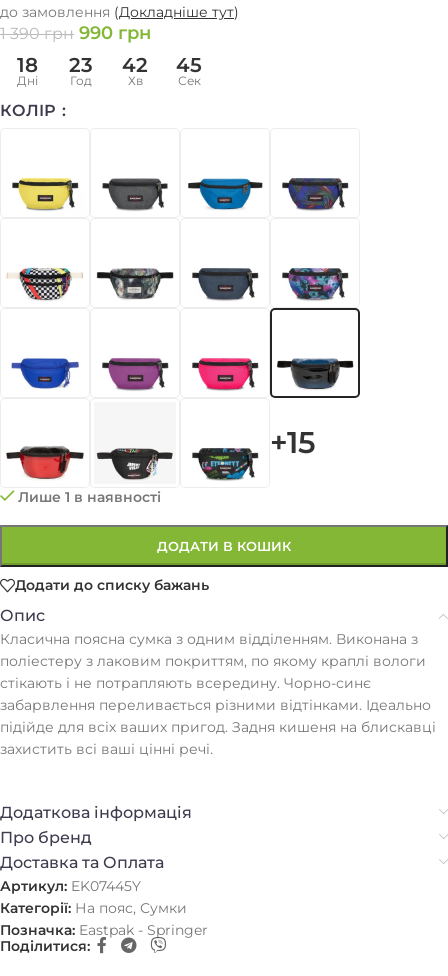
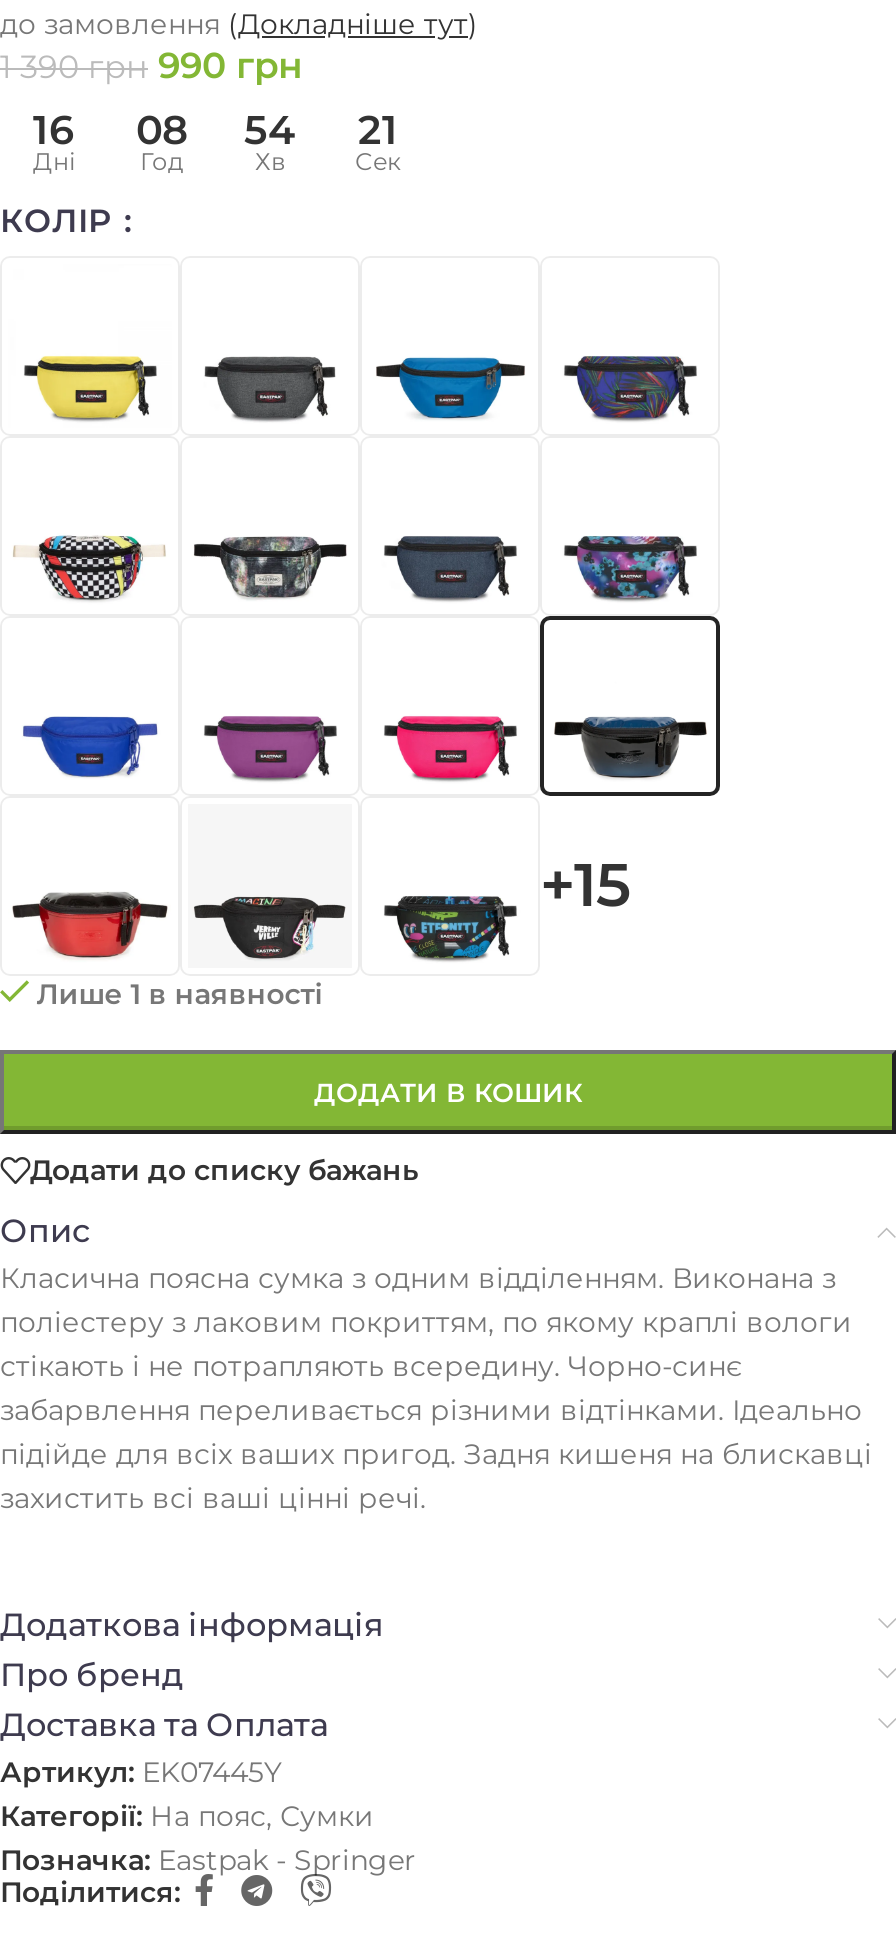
- 18
+ 16

- 23
+ 08

- 42
+ 54

- 45
+ 21
